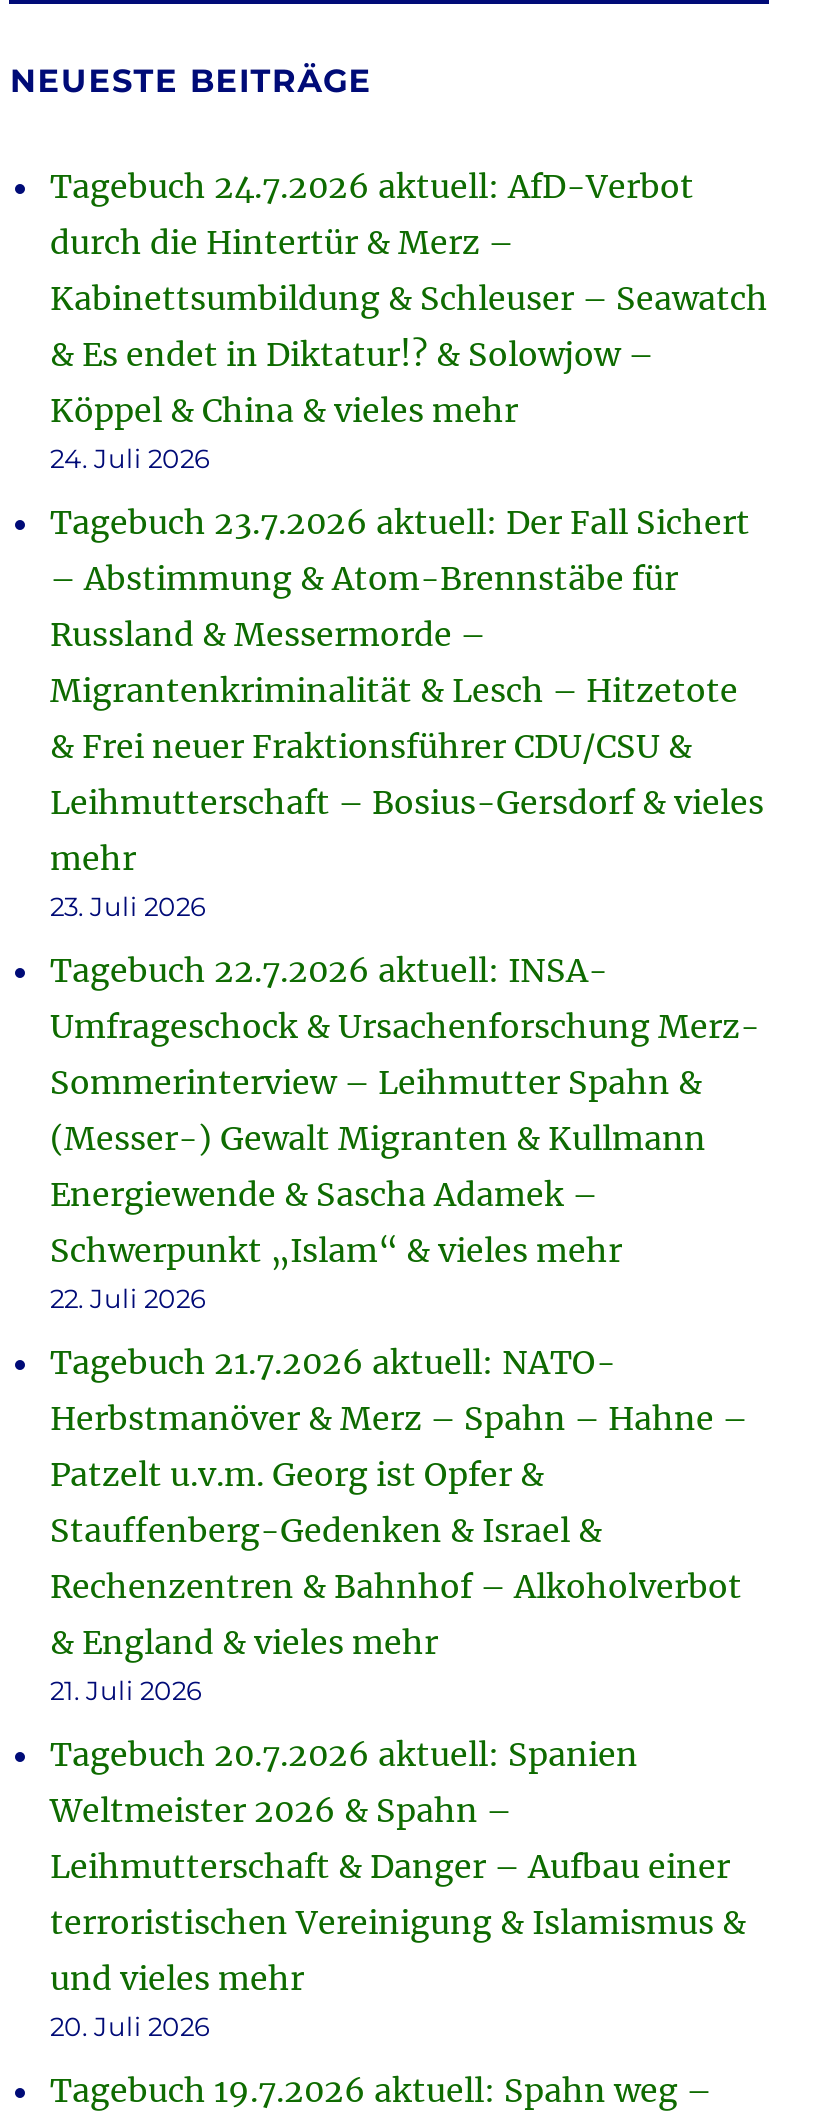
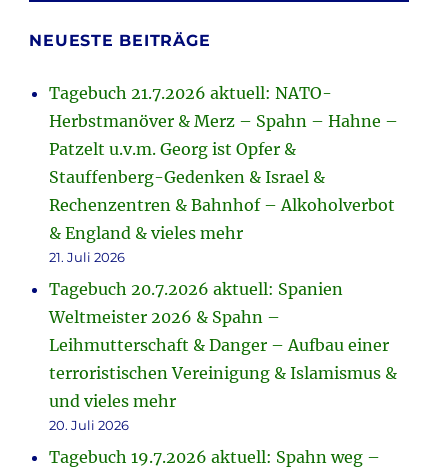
- Tagebuch 24.7.2026 aktuell: AfD-Verbot
- durch die Hintertür & Merz –
- Kabinettsumbildung & Schleuser – Seawatch
- & Es endet in Diktatur!? & Solowjow –
- Köppel & China & vieles mehr
- 24. Juli 2026
- Tagebuch 23.7.2026 aktuell: Der Fall Sichert
- – Abstimmung & Atom-Brennstäbe für
- Russland & Messermorde –
- Migrantenkriminalität & Lesch – Hitzetote
- & Frei neuer Fraktionsführer CDU/CSU &
- Leihmutterschaft – Bosius-Gersdorf & vieles
- mehr
- 23. Juli 2026
- Tagebuch 22.7.2026 aktuell: INSA-
- Umfrageschock & Ursachenforschung Merz-
- Sommerinterview – Leihmutter Spahn &
- (Messer-) Gewalt Migranten & Kullmann
- Energiewende & Sascha Adamek –
- Schwerpunkt „Islam“ & vieles mehr
- 22. Juli 2026
